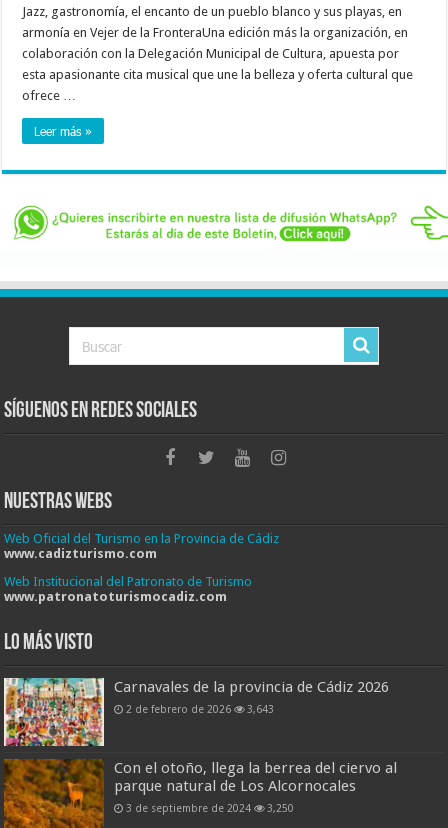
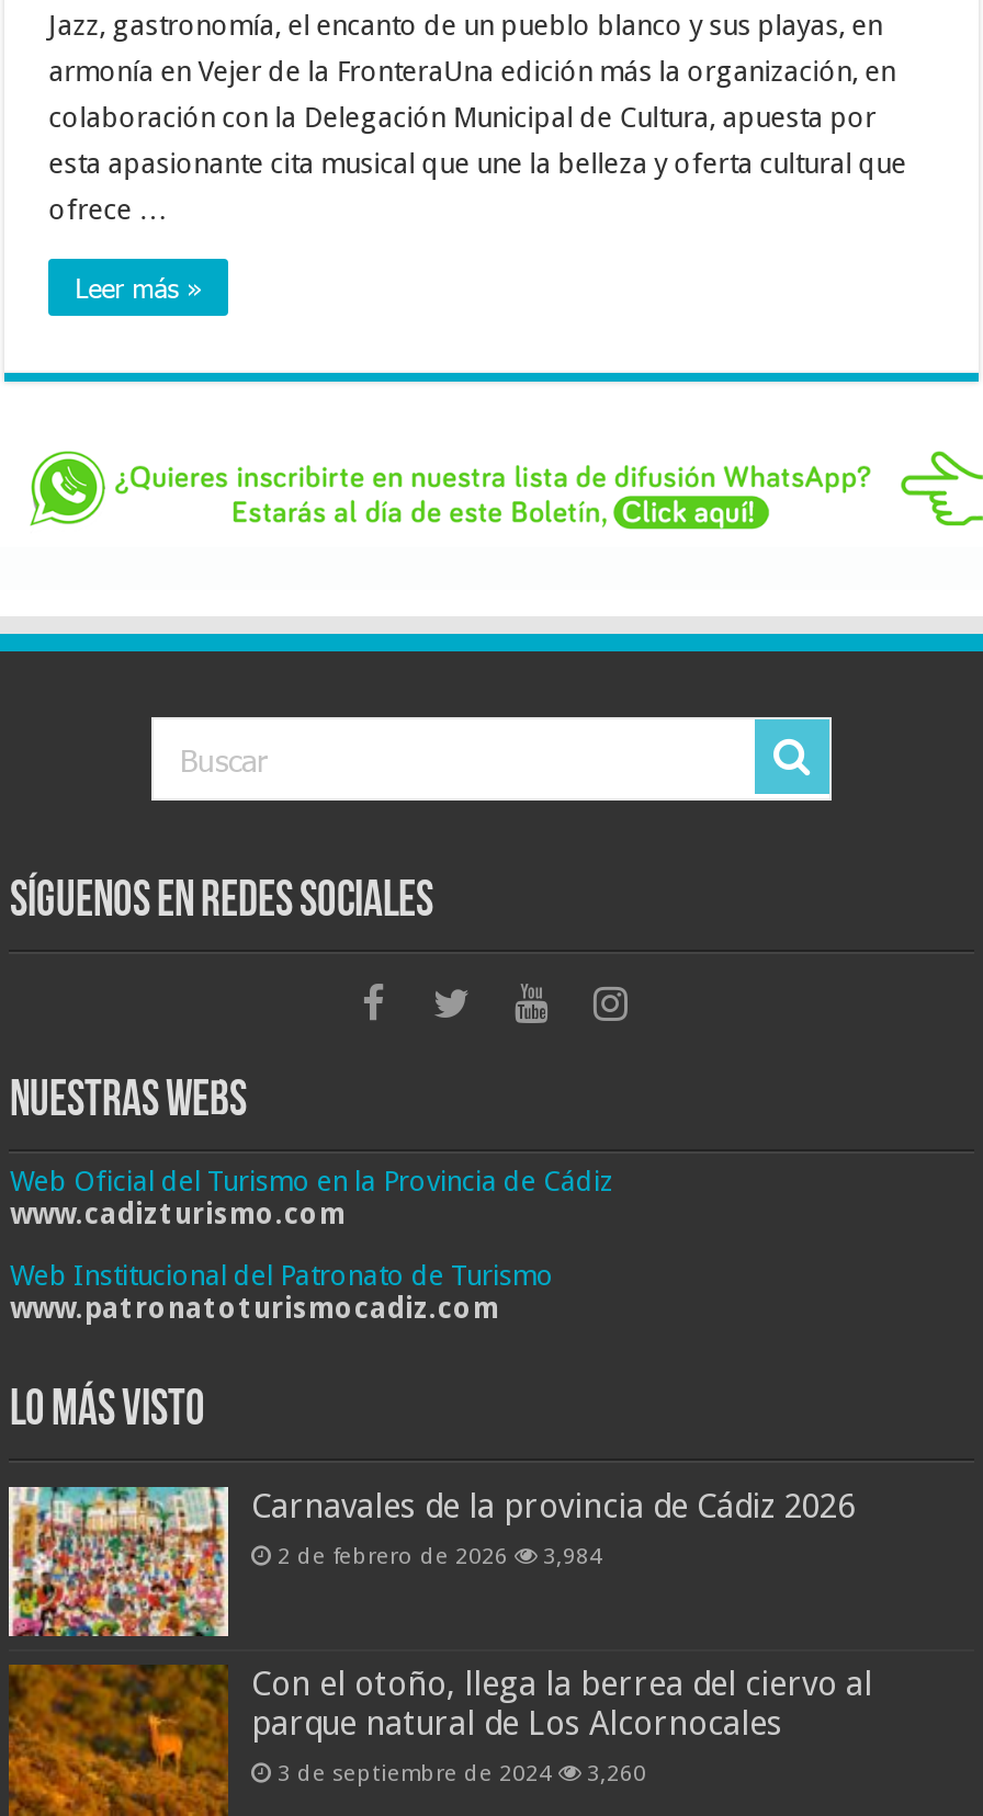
- 2 de febrero de 2026 3,643
+ 2 de febrero de 2026 3,984

- 3 de septiembre de 2024 3,250
+ 3 de septiembre de 2024 3,260
